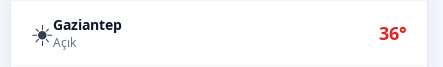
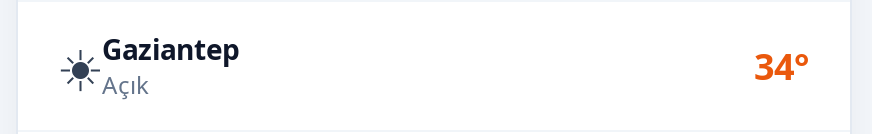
- 36°
+ 34°
